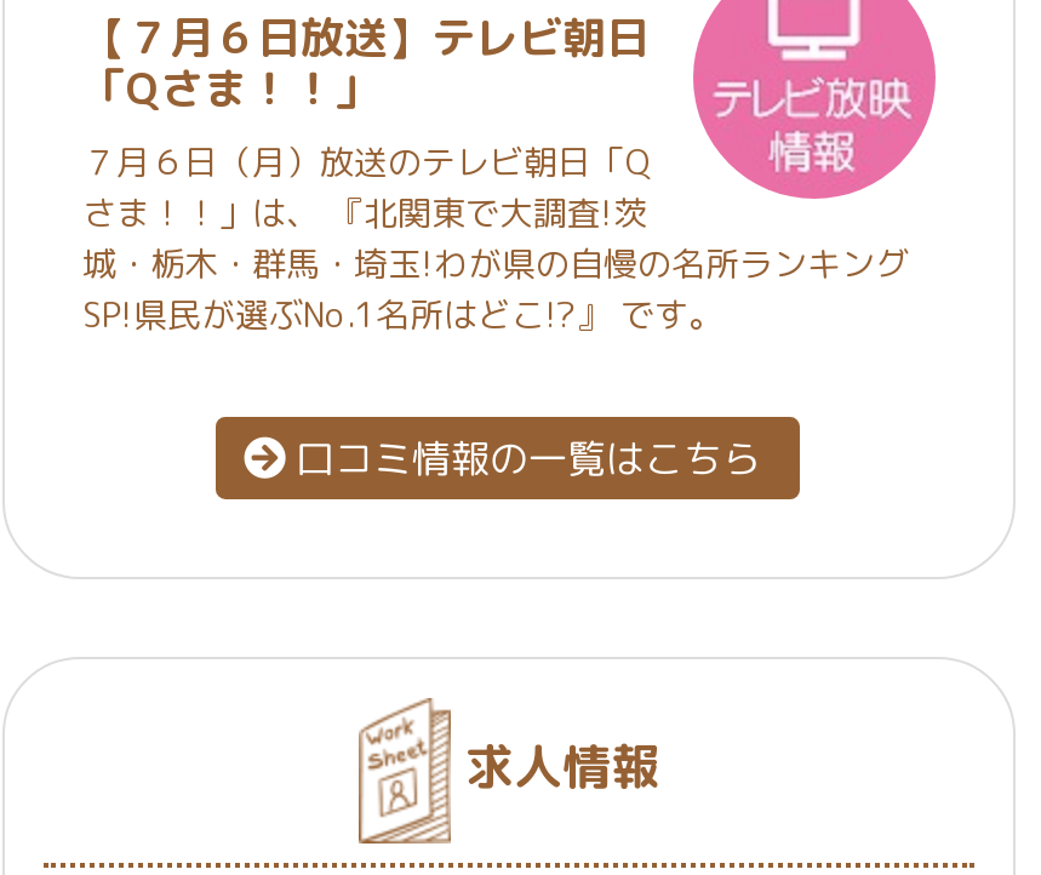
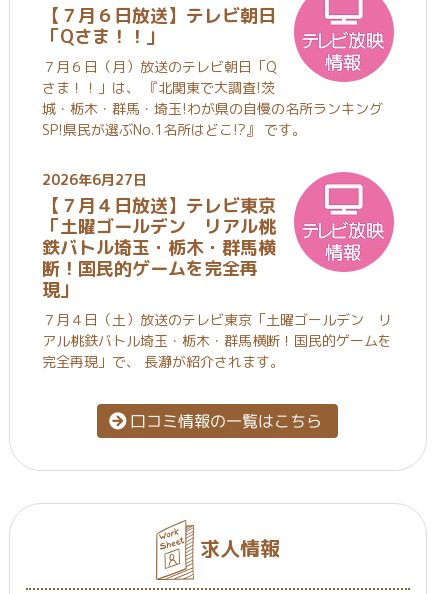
+ [image]
+ 2026年6月27日
+ 【７月４日放送】テレビ東京
+ 「土曜ゴールデン リアル桃
+ 鉄バトル埼玉・栃木・群馬横
+ 断！国民的ゲームを完全再
+ 現」
+ ７月４日（土）放送のテレビ東京「土曜ゴールデン リ
+ アル桃鉄バトル埼玉・栃木・群馬横断！国民的ゲームを
+ 完全再現」で、 長瀞が紹介されます。
